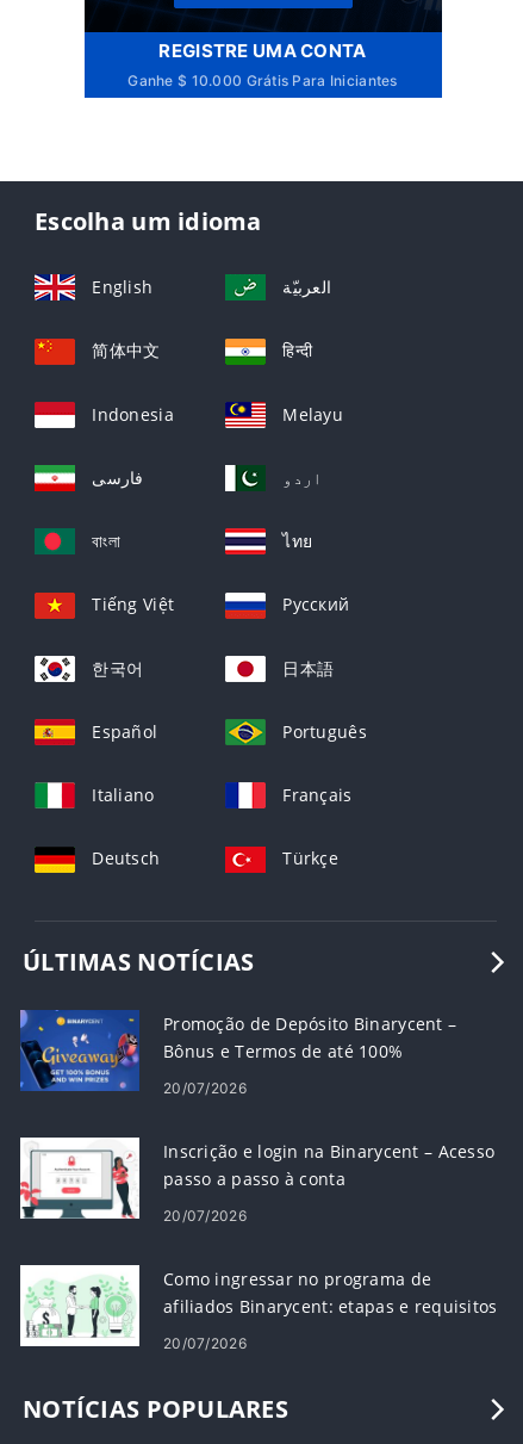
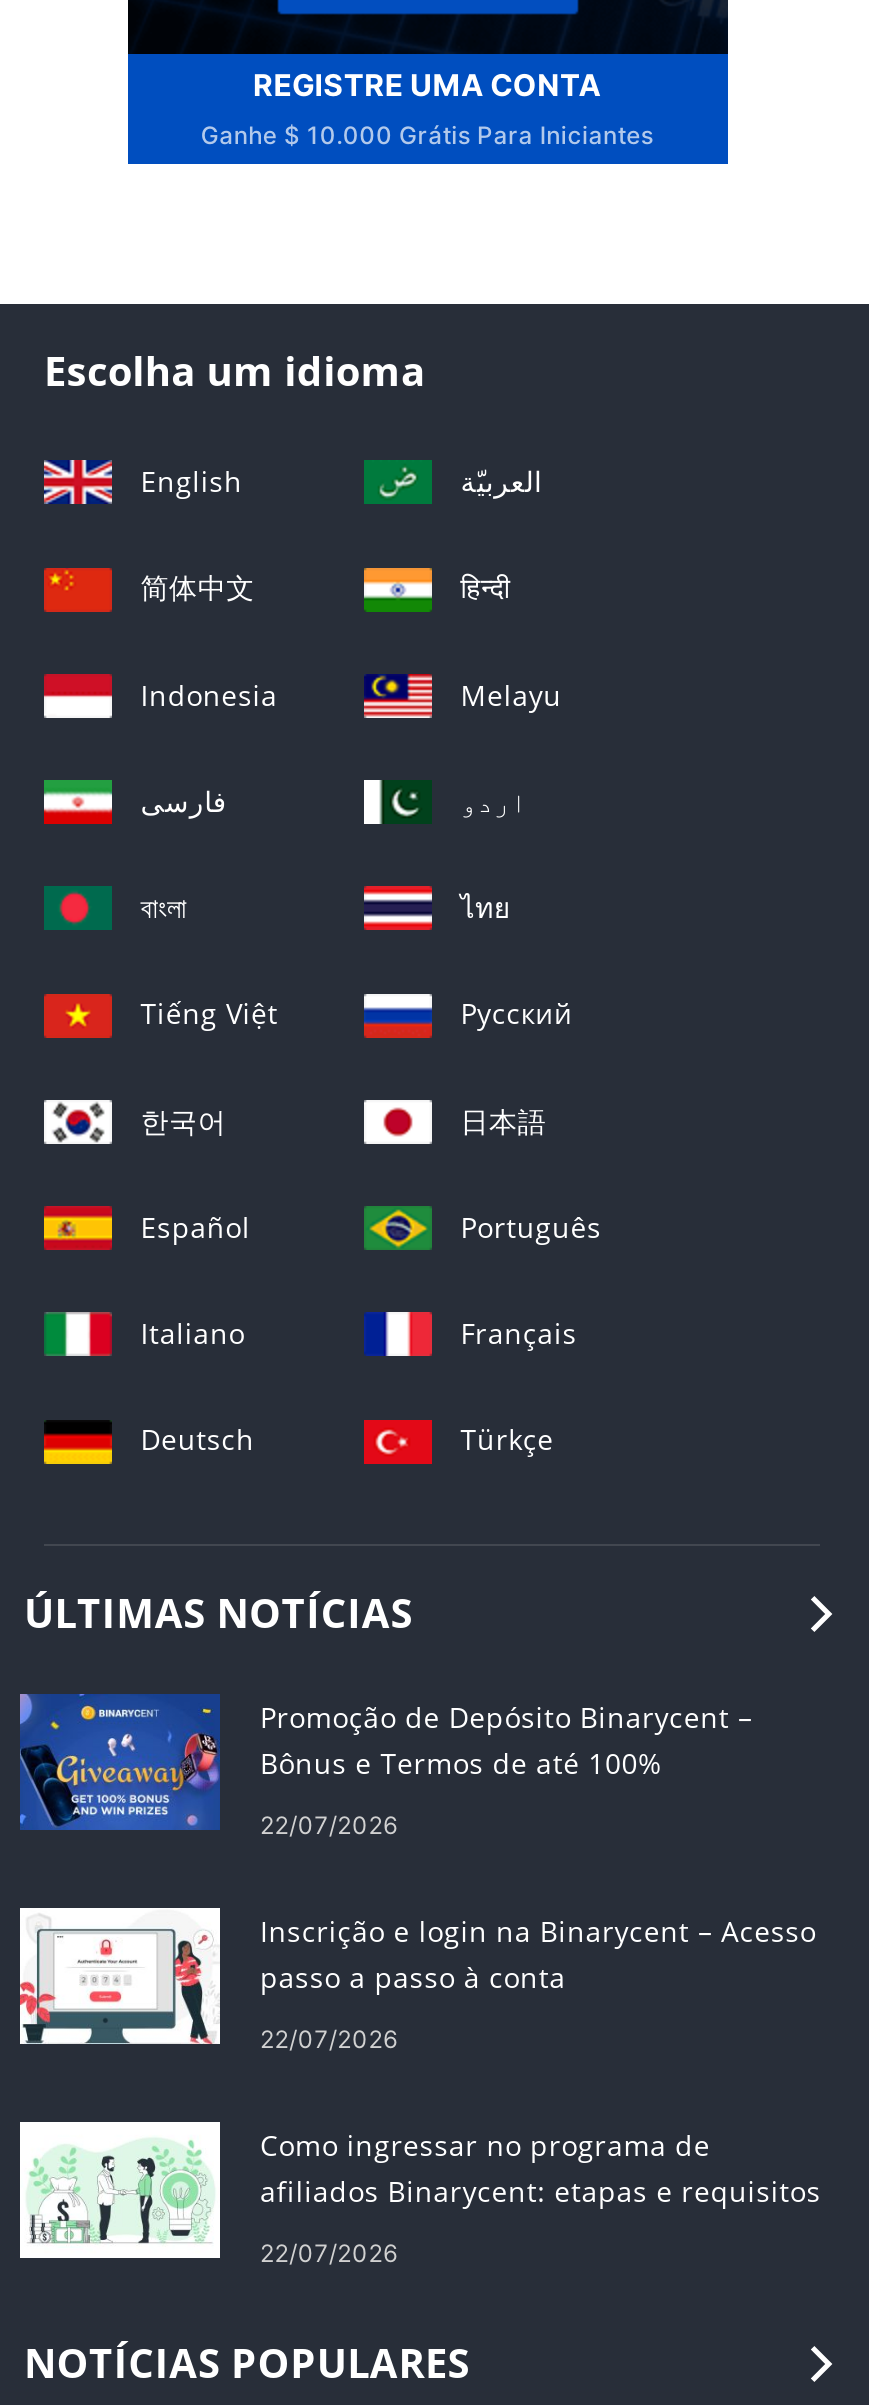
- 20/07/2026
+ 22/07/2026

- 20/07/2026
+ 22/07/2026

- 20/07/2026
+ 22/07/2026
